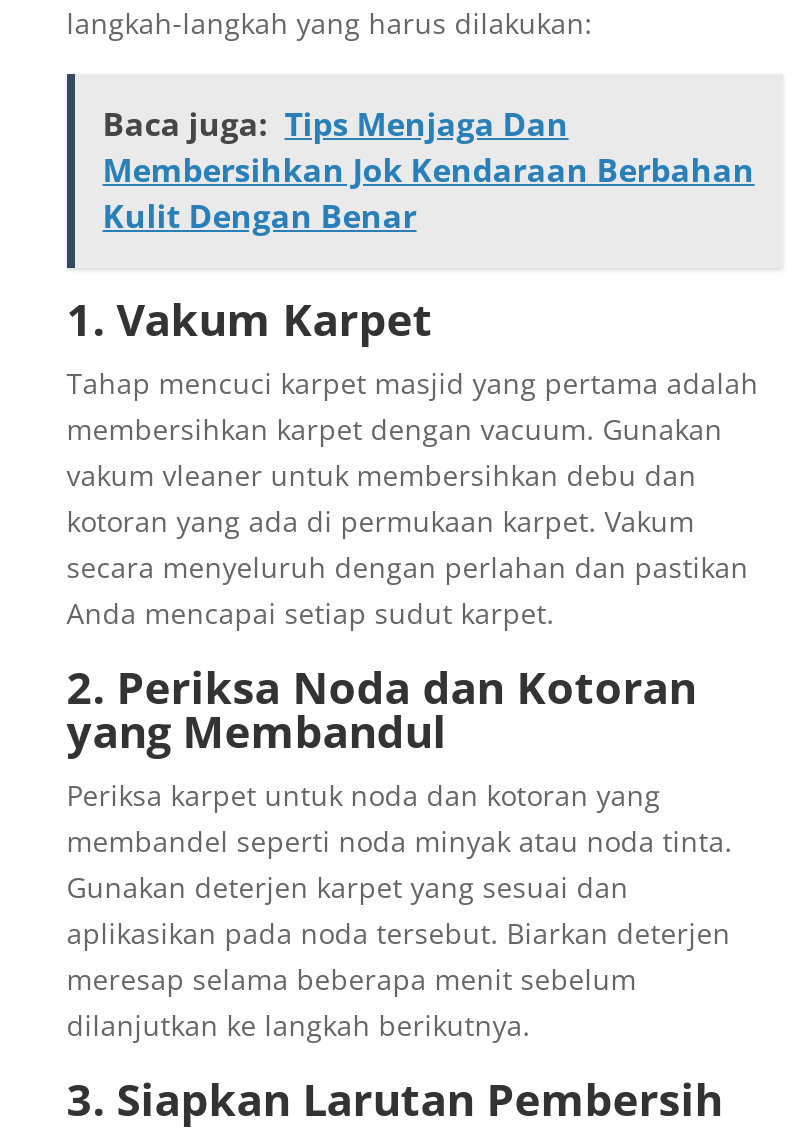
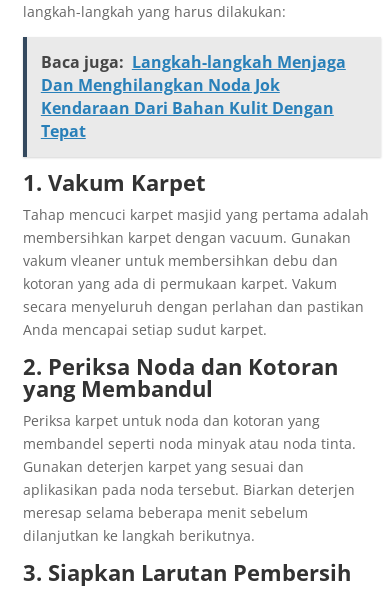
- Baca juga: Tips Menjaga Dan
- Membersihkan Jok Kendaraan Berbahan
- Kulit Dengan Benar
+ Baca juga: Langkah-langkah Menjaga
+ Dan Menghilangkan Noda Jok
+ Kendaraan Dari Bahan Kulit Dengan
+ Tepat
